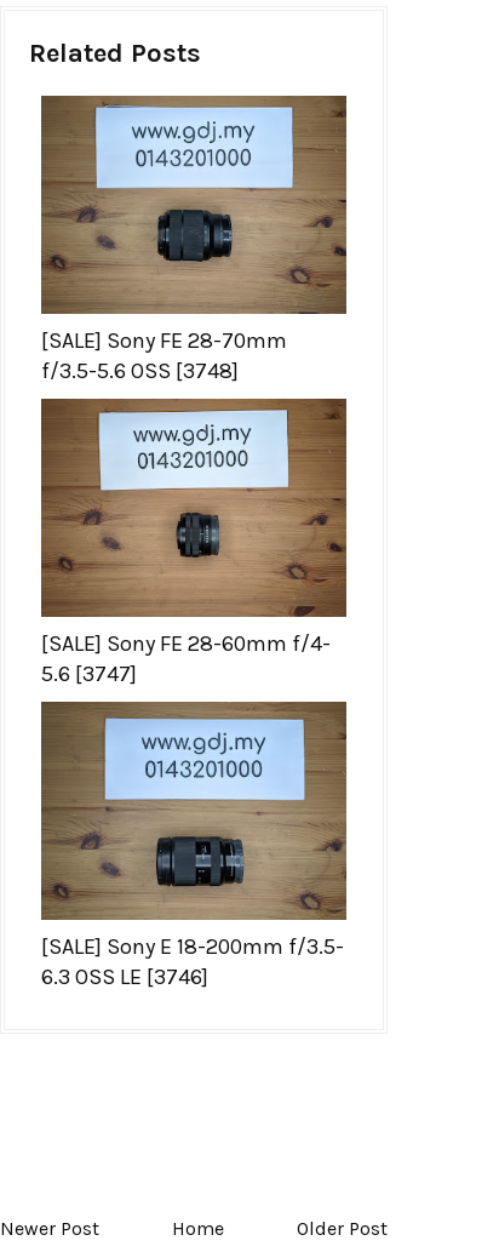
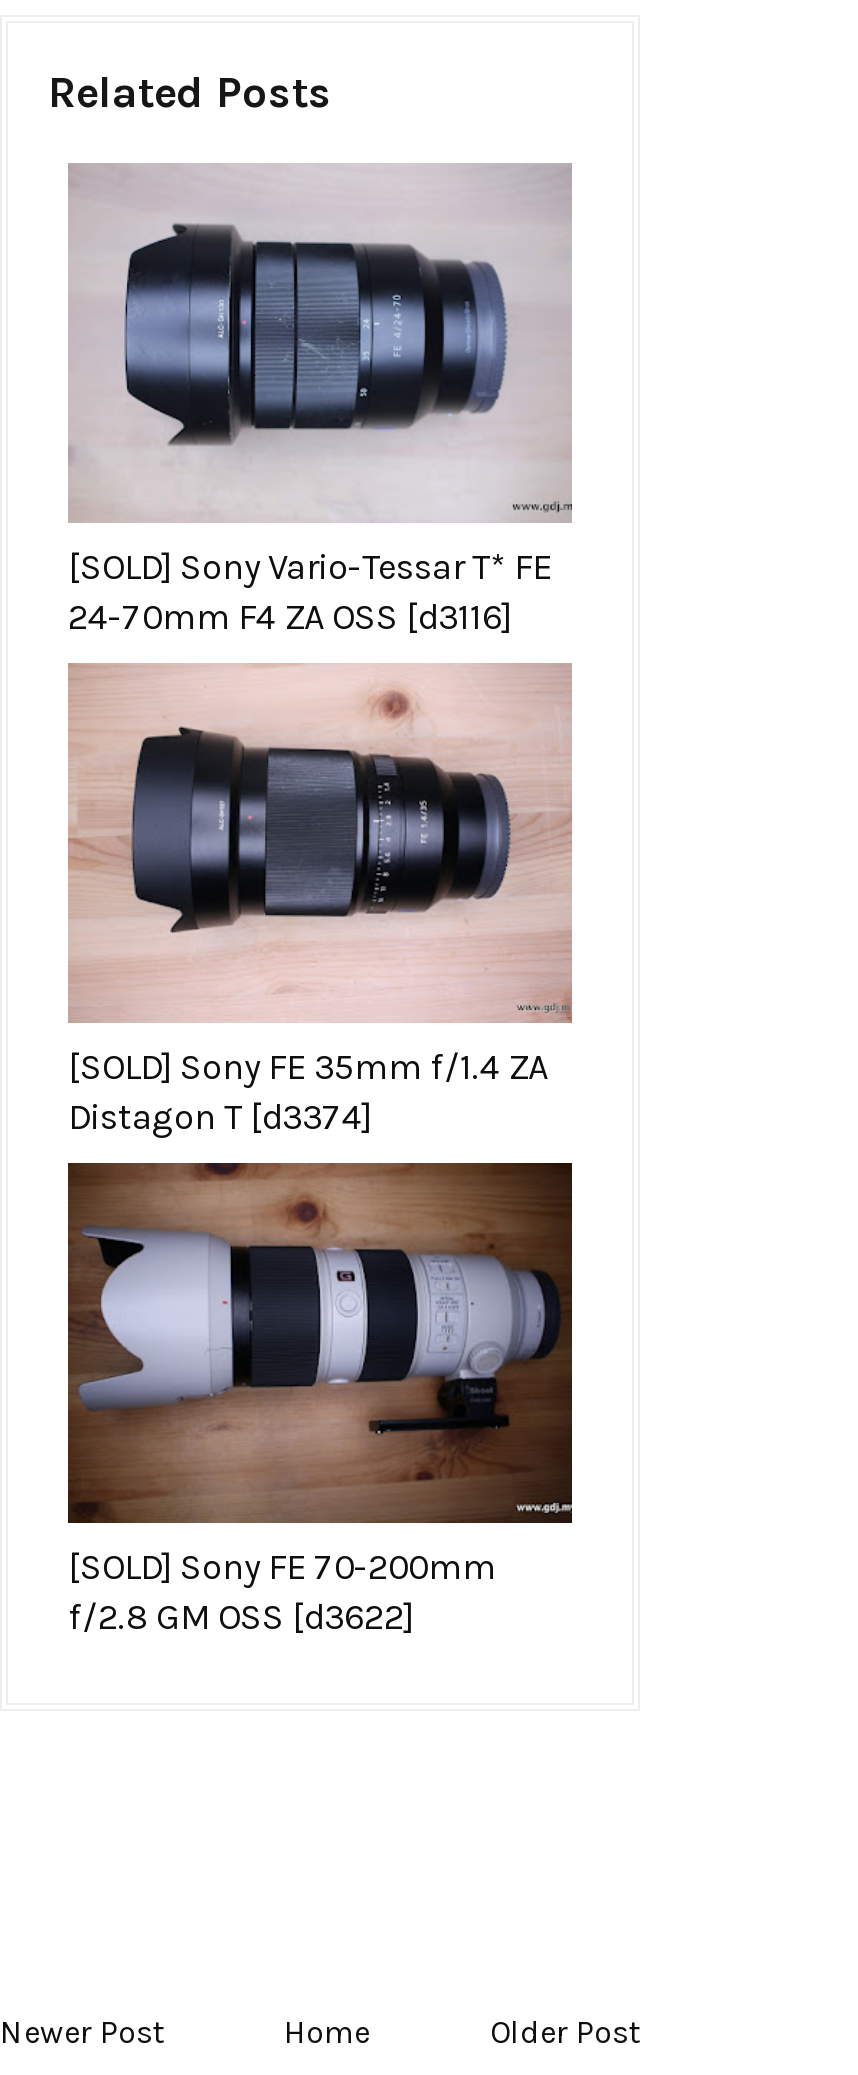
- [image]
- [SALE] Sony FE 28-70mm
- f/3.5-5.6 OSS [3748]
+ [image]
+ [SOLD] Sony Vario-Tessar T* FE
+ 24-70mm F4 ZA OSS [d3116]

- [image]
- [SALE] Sony FE 28-60mm f/4-
- 5.6 [3747]
+ [image]
+ [SOLD] Sony FE 35mm f/1.4 ZA
+ Distagon T [d3374]

- [image]
- [SALE] Sony E 18-200mm f/3.5-
- 6.3 OSS LE [3746]
+ [image]
+ [SOLD] Sony FE 70-200mm
+ f/2.8 GM OSS [d3622]
